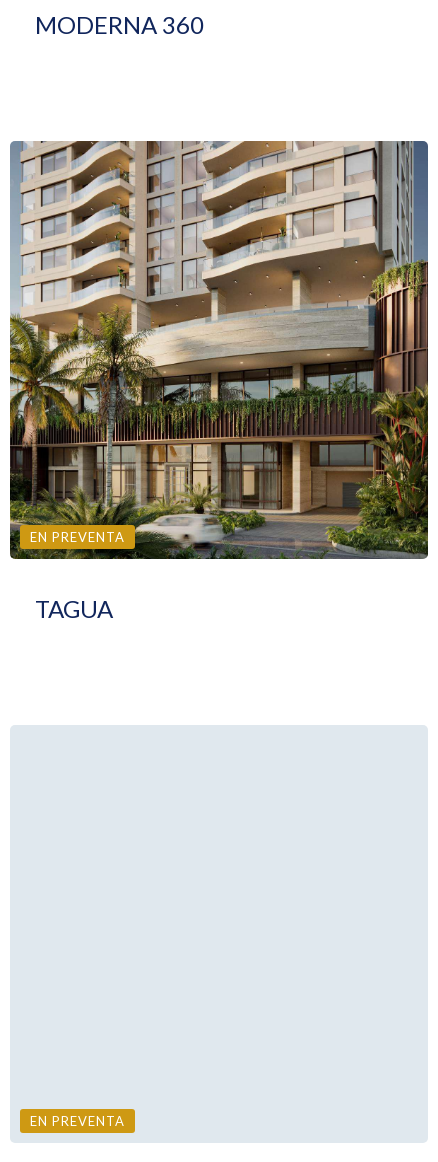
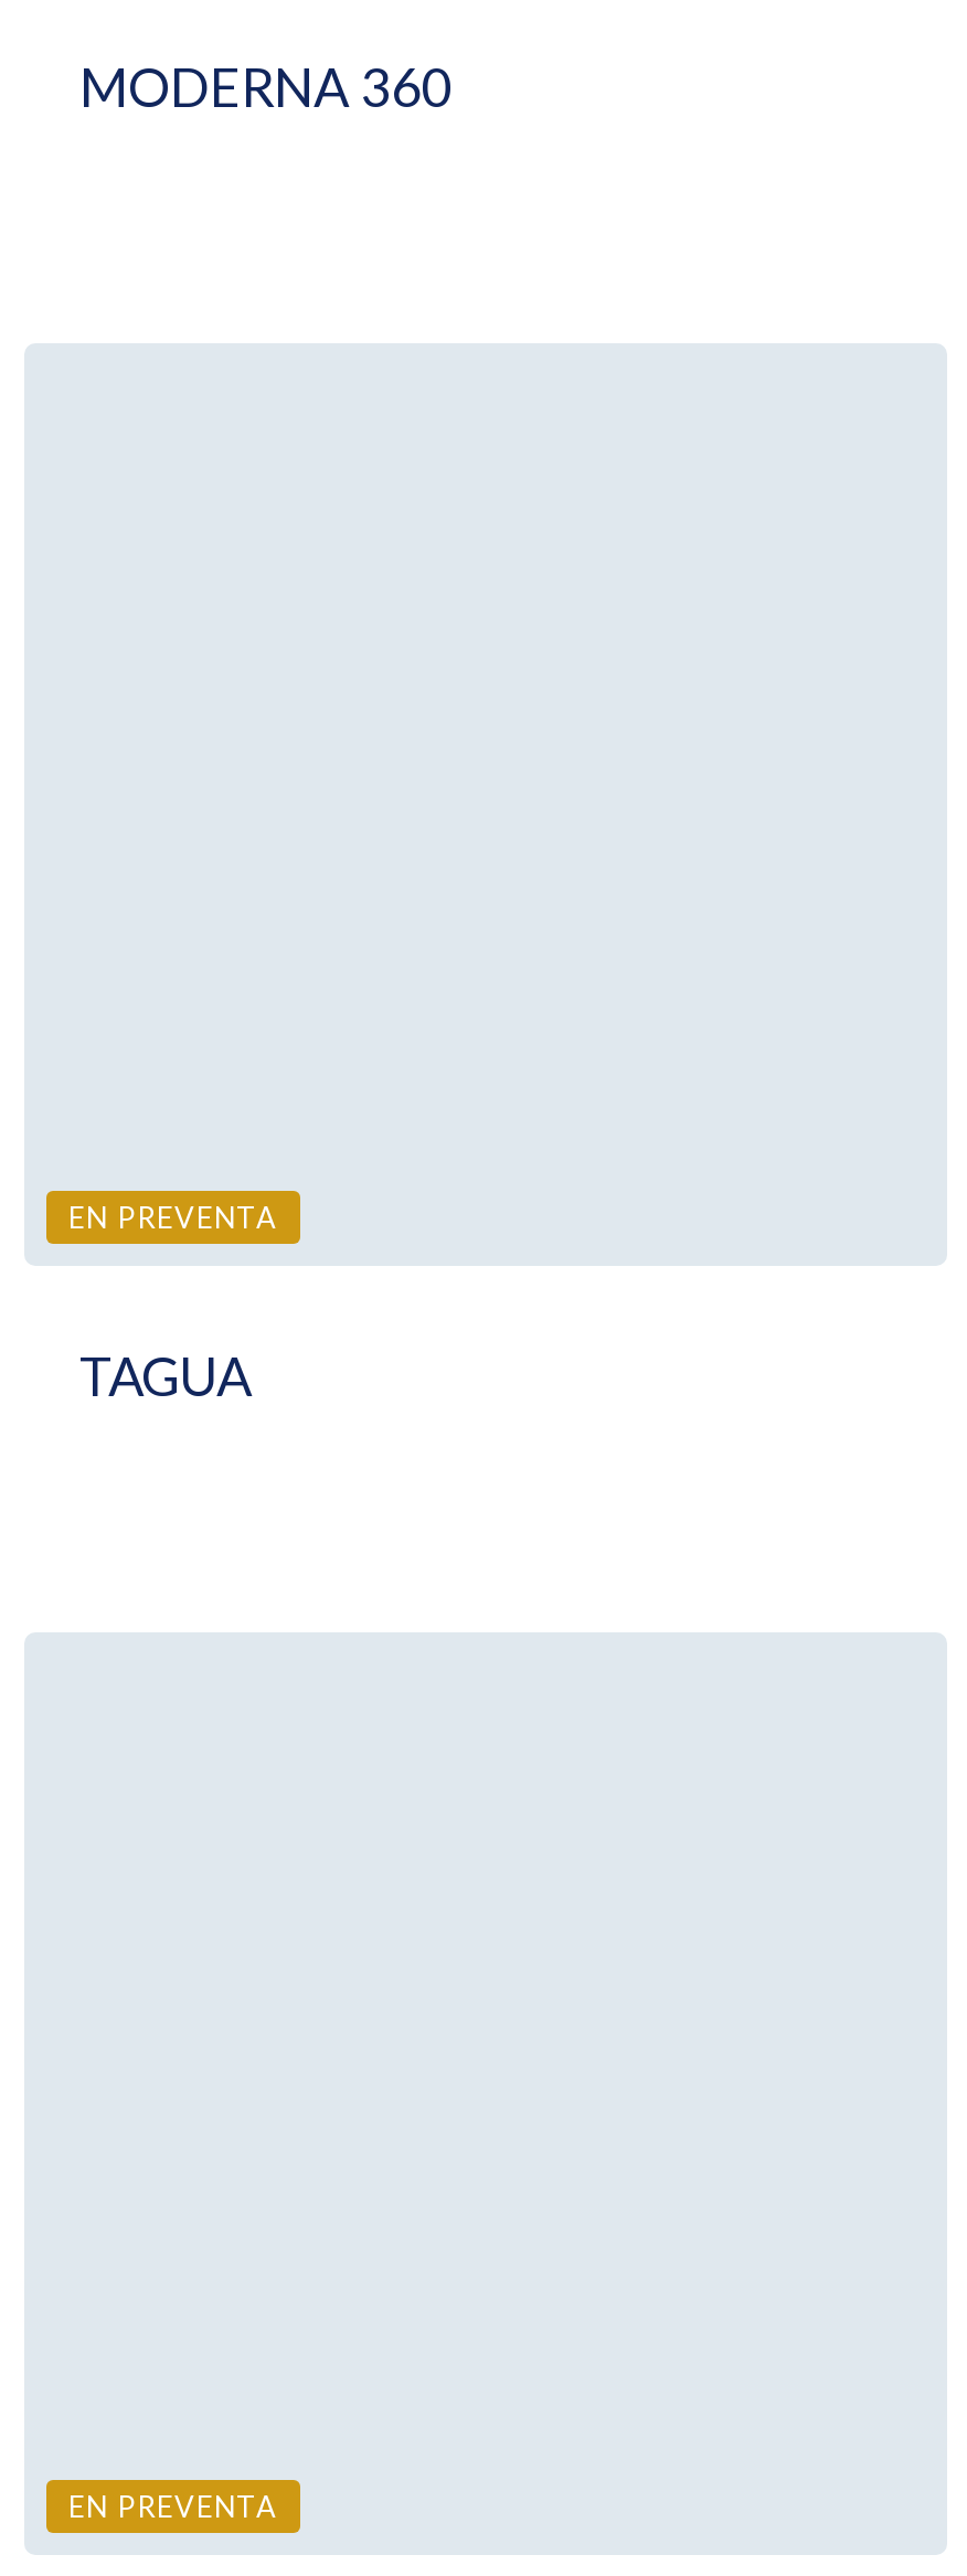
- [image]
